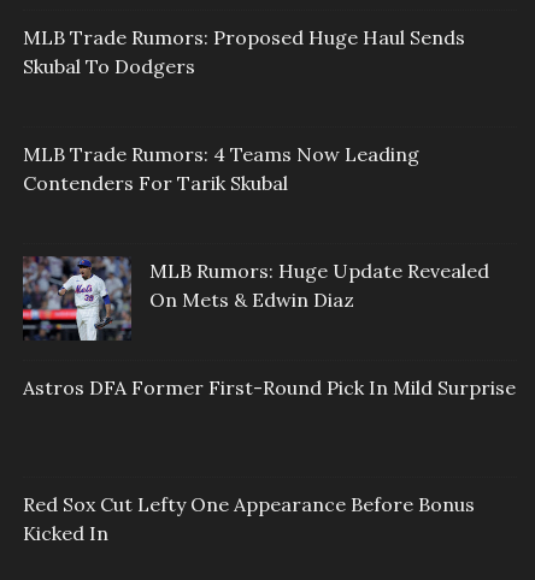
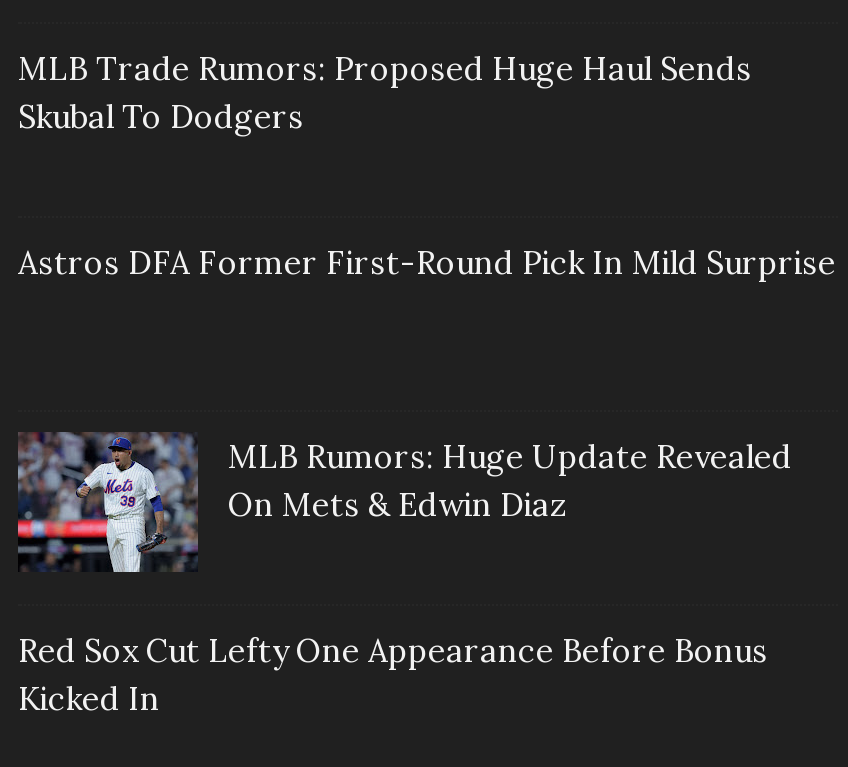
- MLB Trade Rumors: 4 Teams Now Leading
- Contenders For Tarik Skubal

moved up: Astros DFA Former First-Round Pick In Mild Surprise
